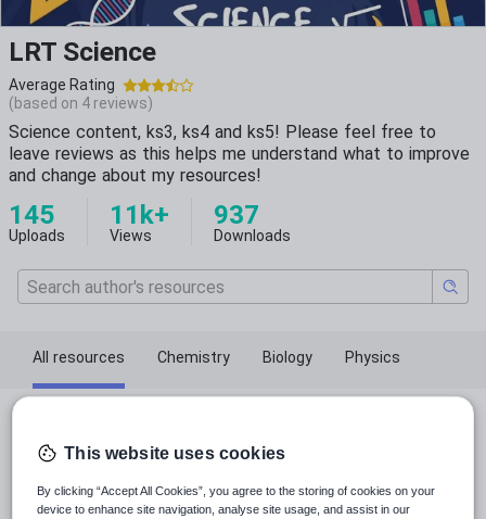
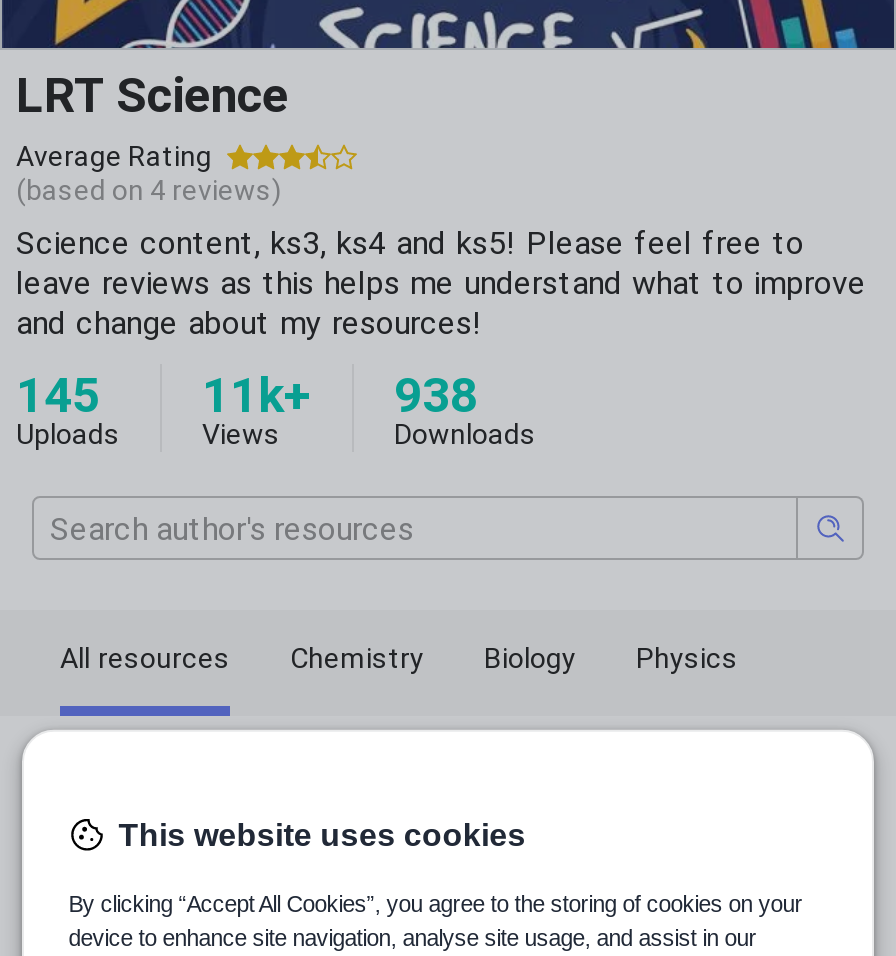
- 145 11k+ 937
+ 145 11k+ 938
